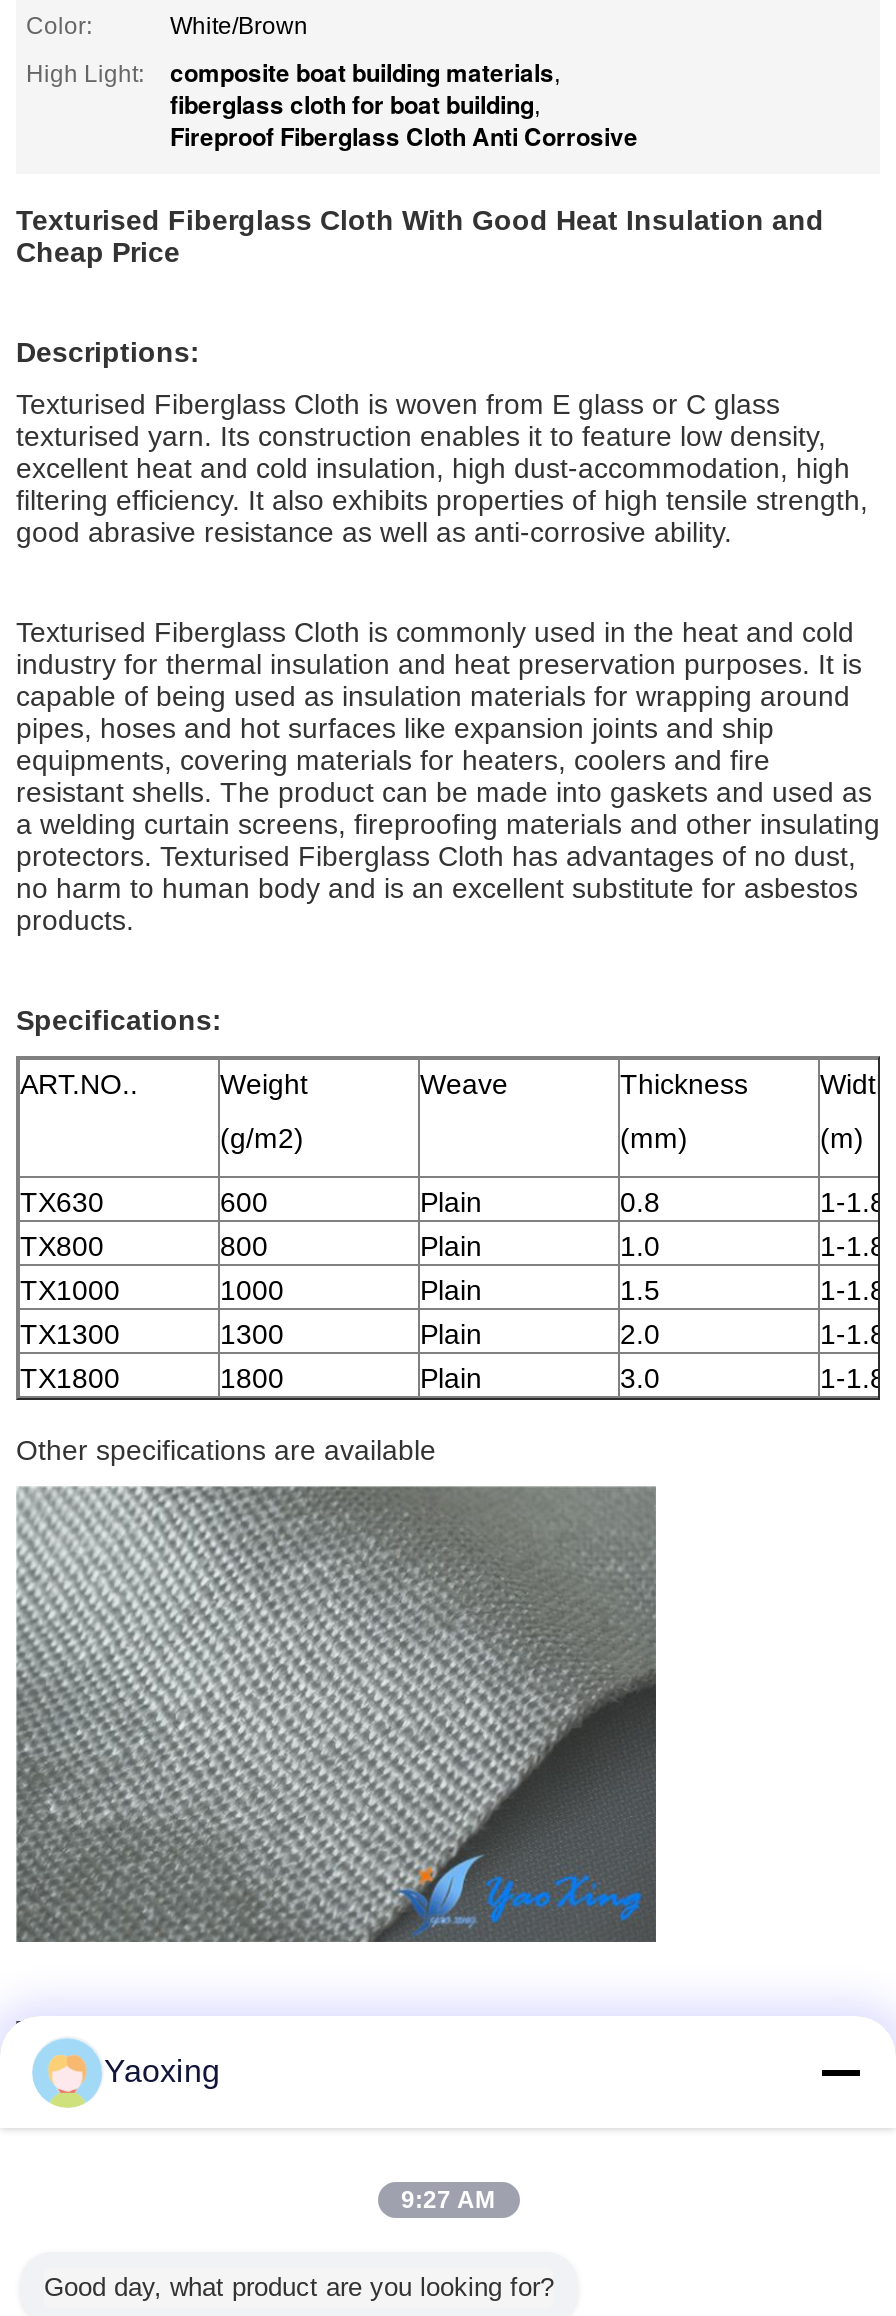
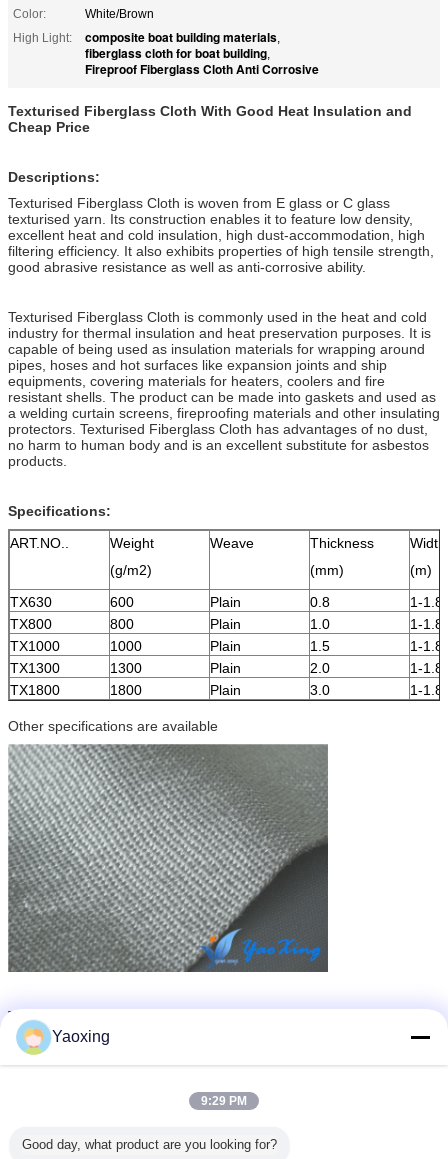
- 9:27 AM
+ 9:29 PM
